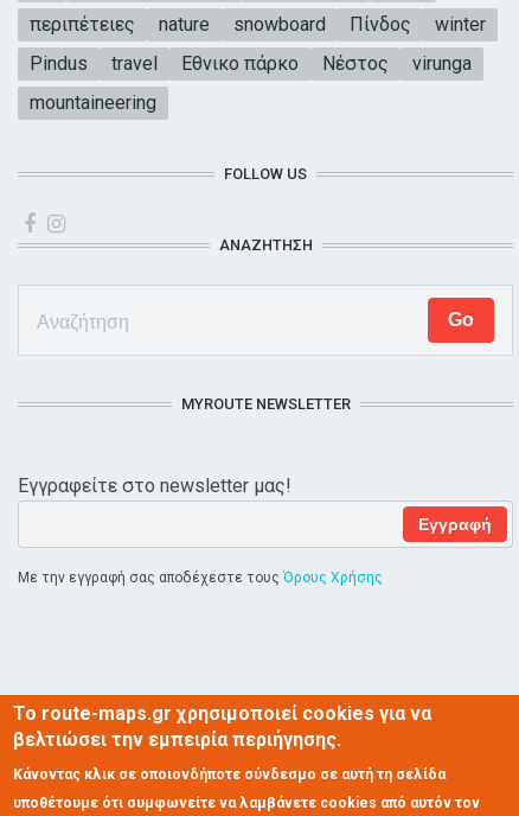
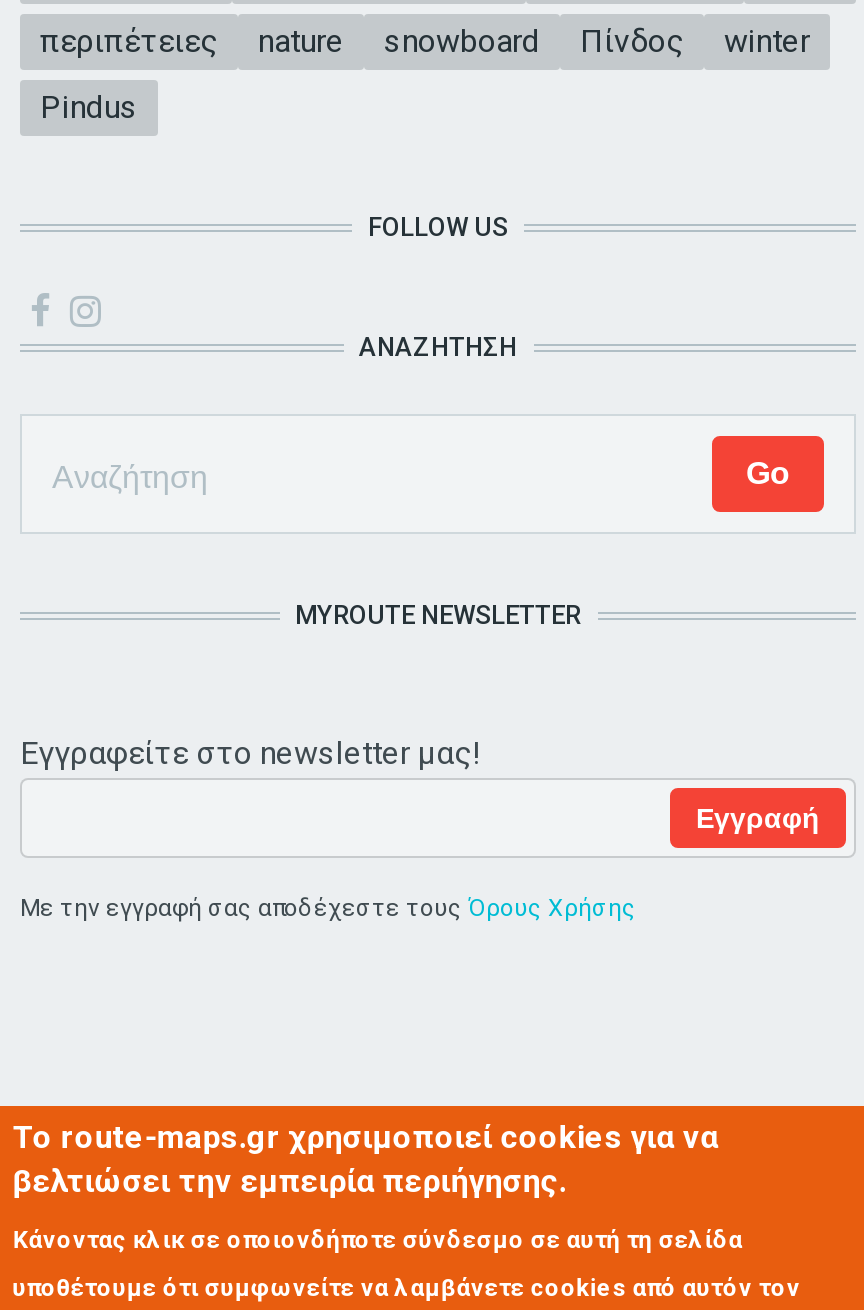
- travel
- Εθνικο πάρκο
- Νέστος
- virunga
- mountaineering
